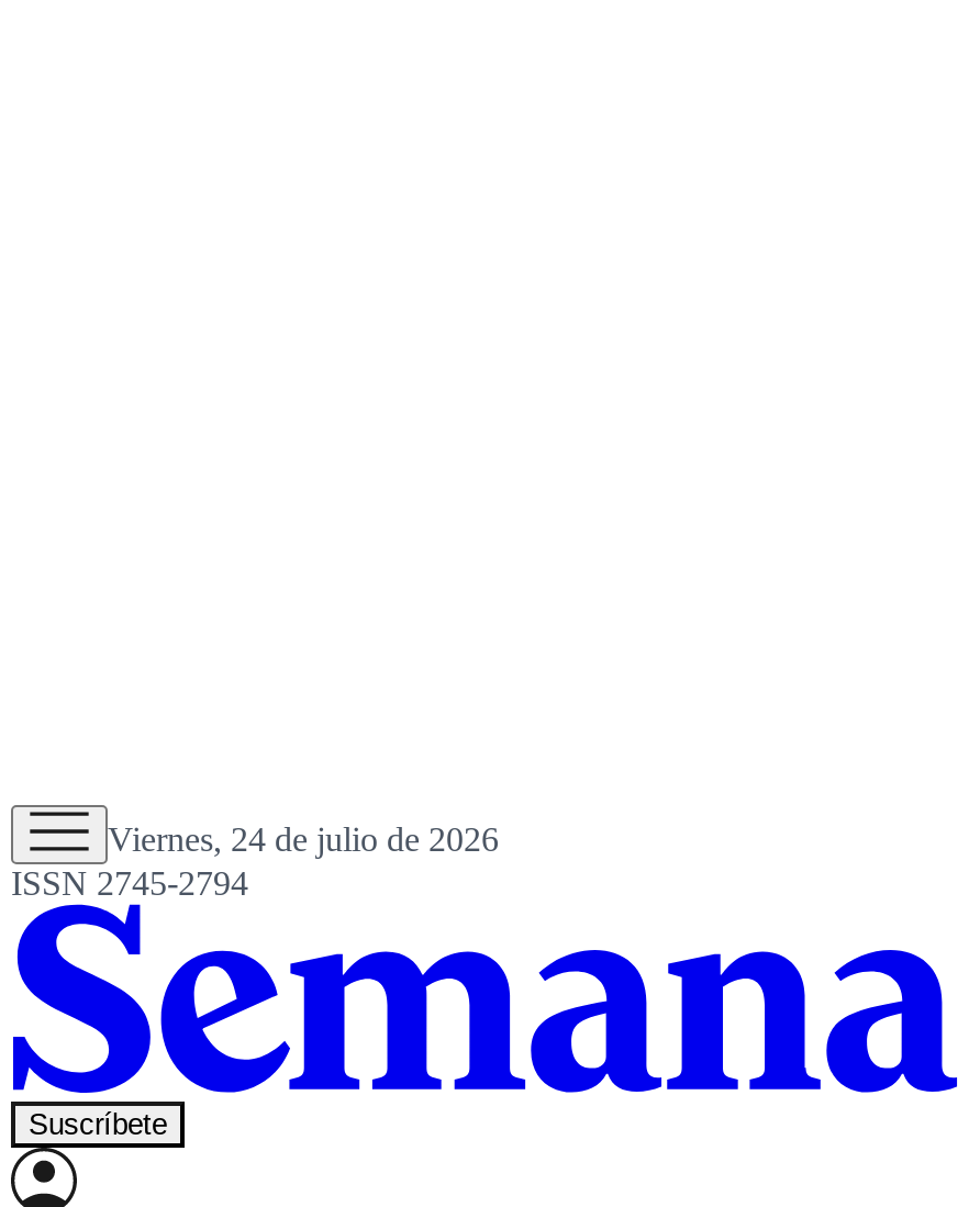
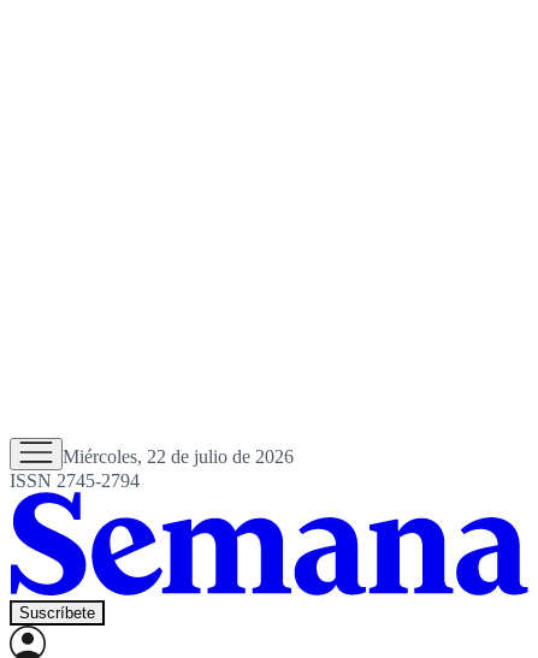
- Viernes, 24 de julio de 2026
+ Miércoles, 22 de julio de 2026
